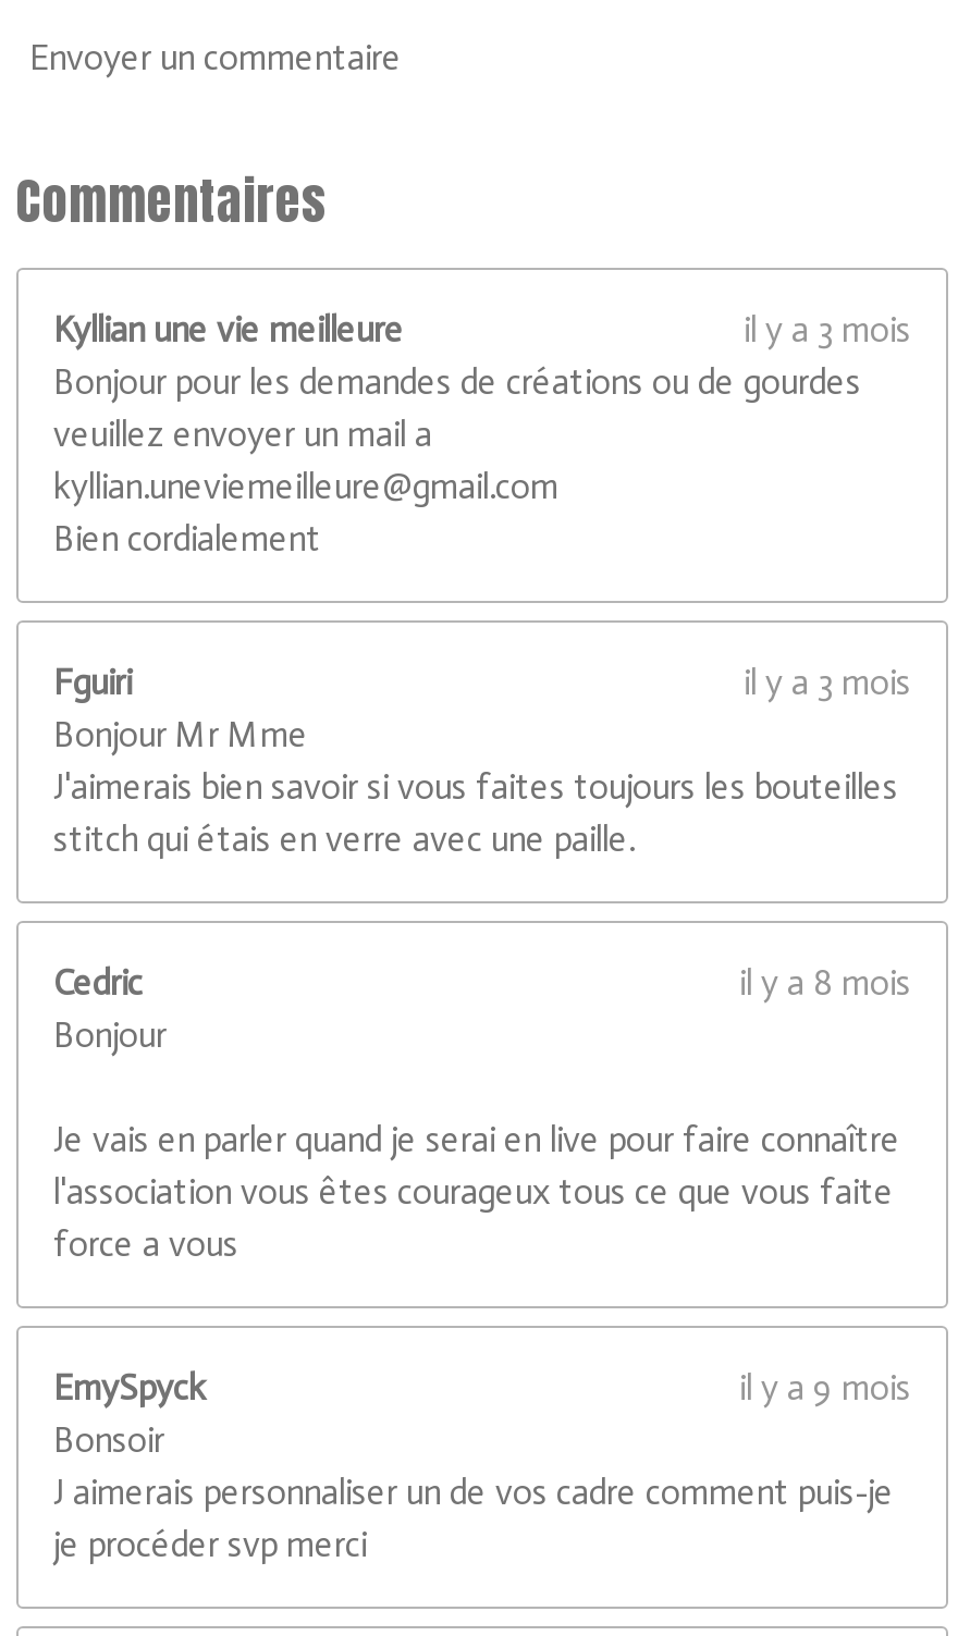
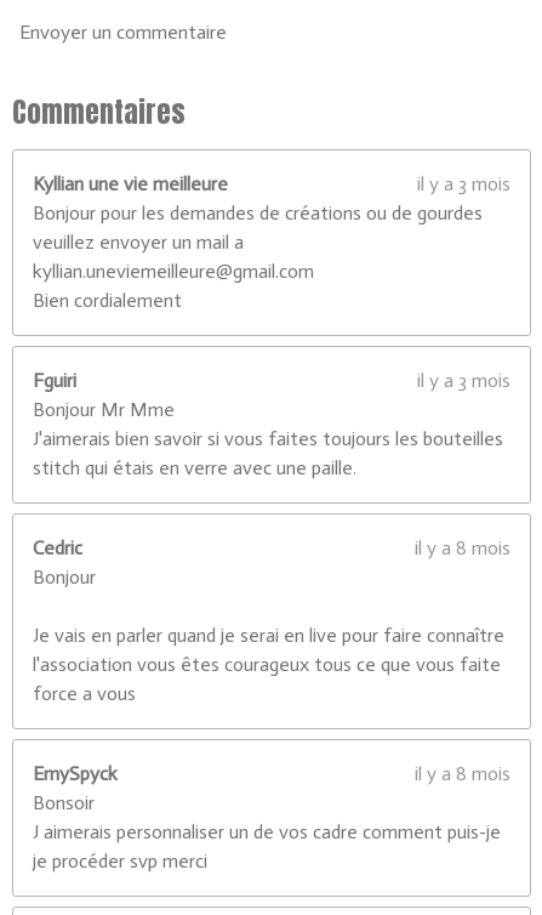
- il y a 9 mois
+ il y a 8 mois
